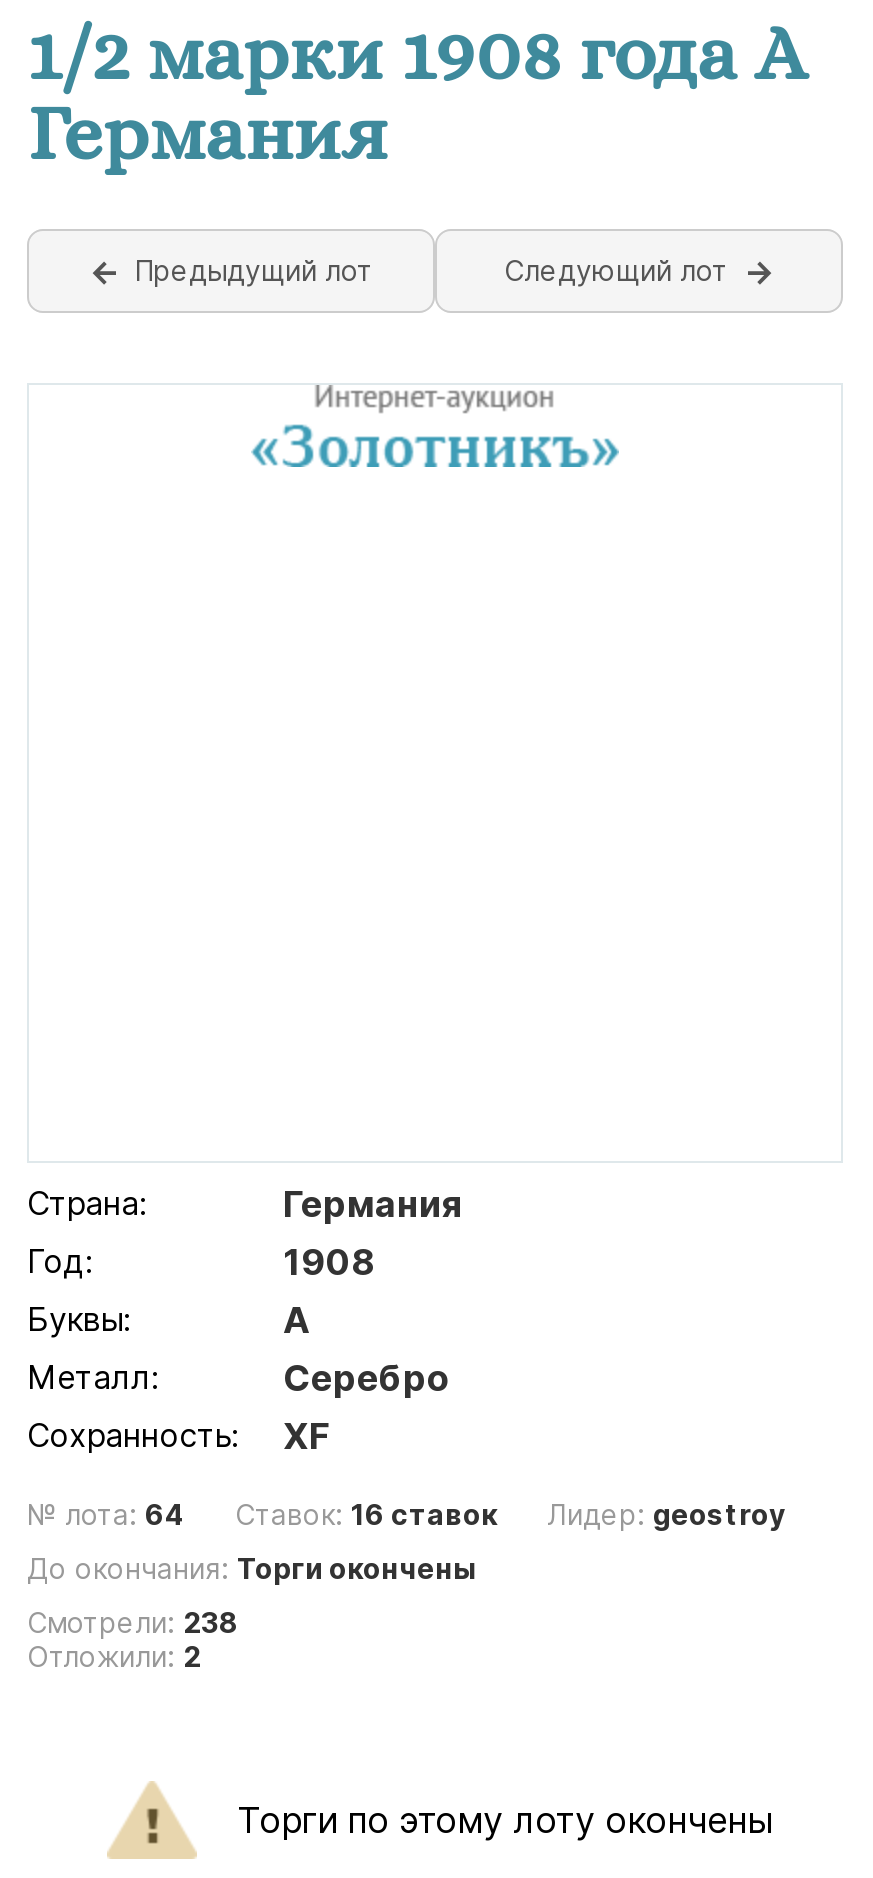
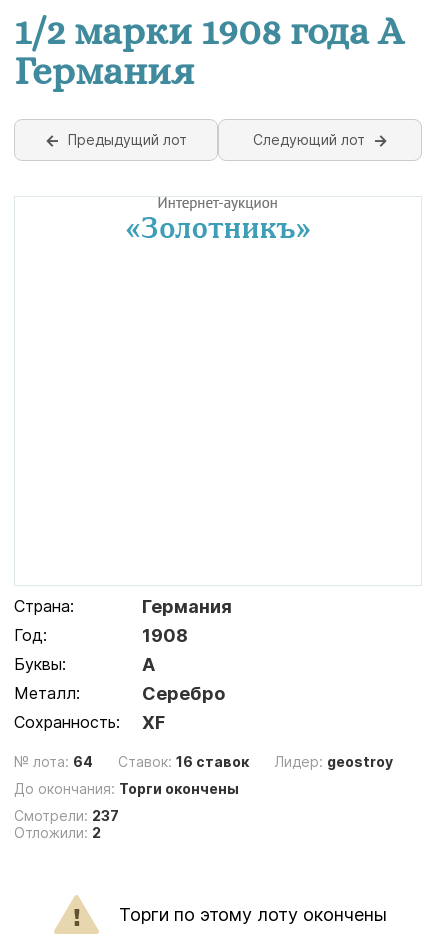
- Смотрели: 238
+ Смотрели: 237
